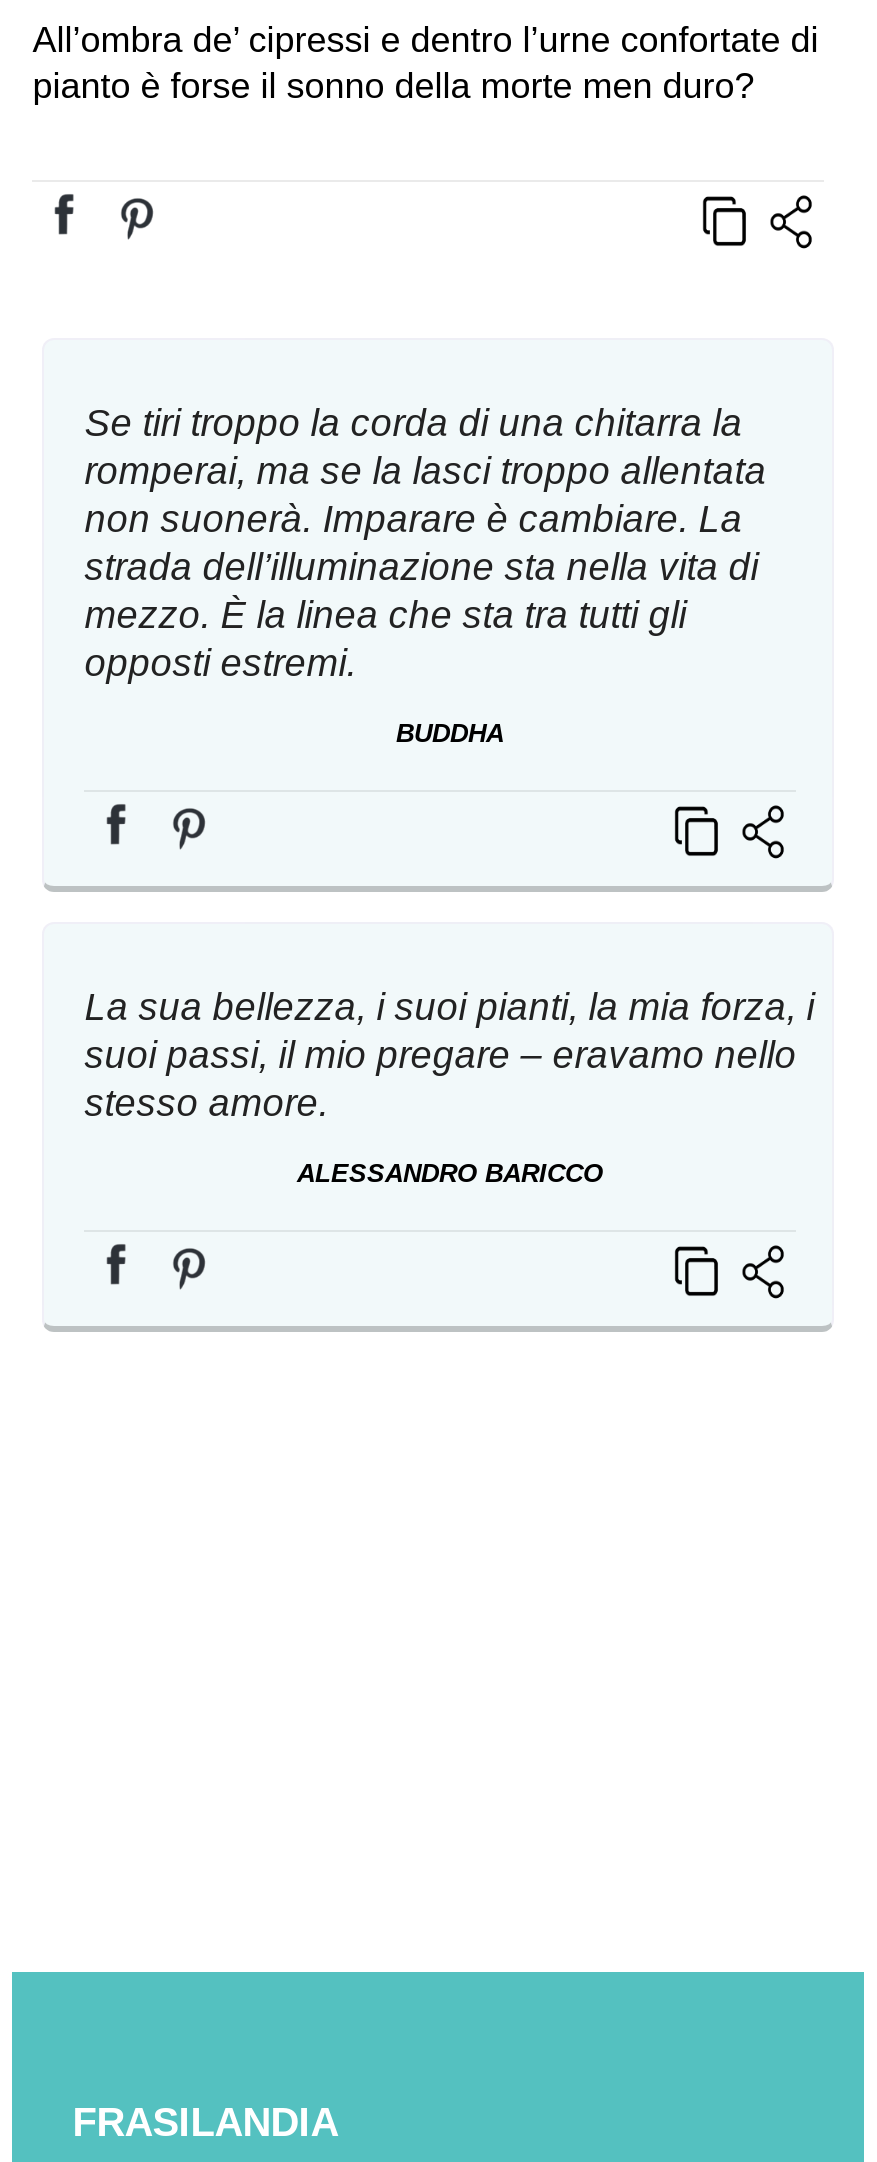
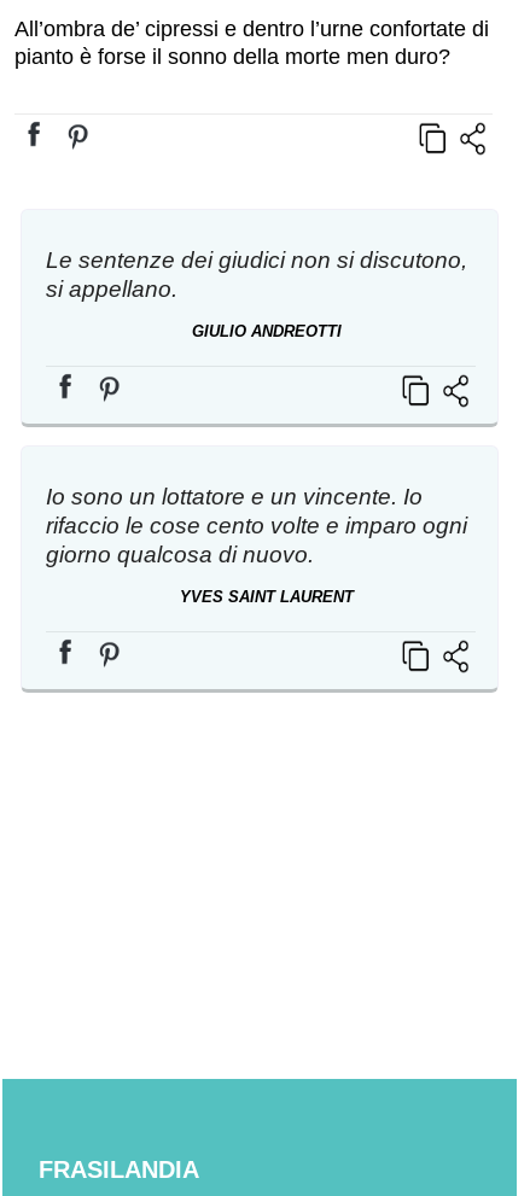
- Se tiri troppo la corda di una chitarra la
- romperai, ma se la lasci troppo allentata
- non suonerà. Imparare è cambiare. La
- strada dell’illuminazione sta nella vita di
- mezzo. È la linea che sta tra tutti gli
- opposti estremi.
+ Le sentenze dei giudici non si discutono,
+ si appellano.

- BUDDHA
+ GIULIO ANDREOTTI

- La sua bellezza, i suoi pianti, la mia forza, i
- suoi passi, il mio pregare – eravamo nello
- stesso amore.
+ Io sono un lottatore e un vincente. Io
+ rifaccio le cose cento volte e imparo ogni
+ giorno qualcosa di nuovo.

- ALESSANDRO BARICCO
+ YVES SAINT LAURENT
